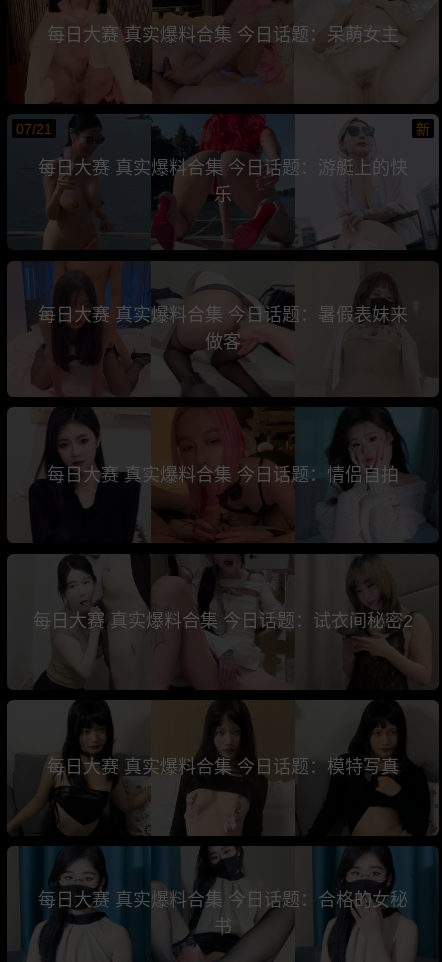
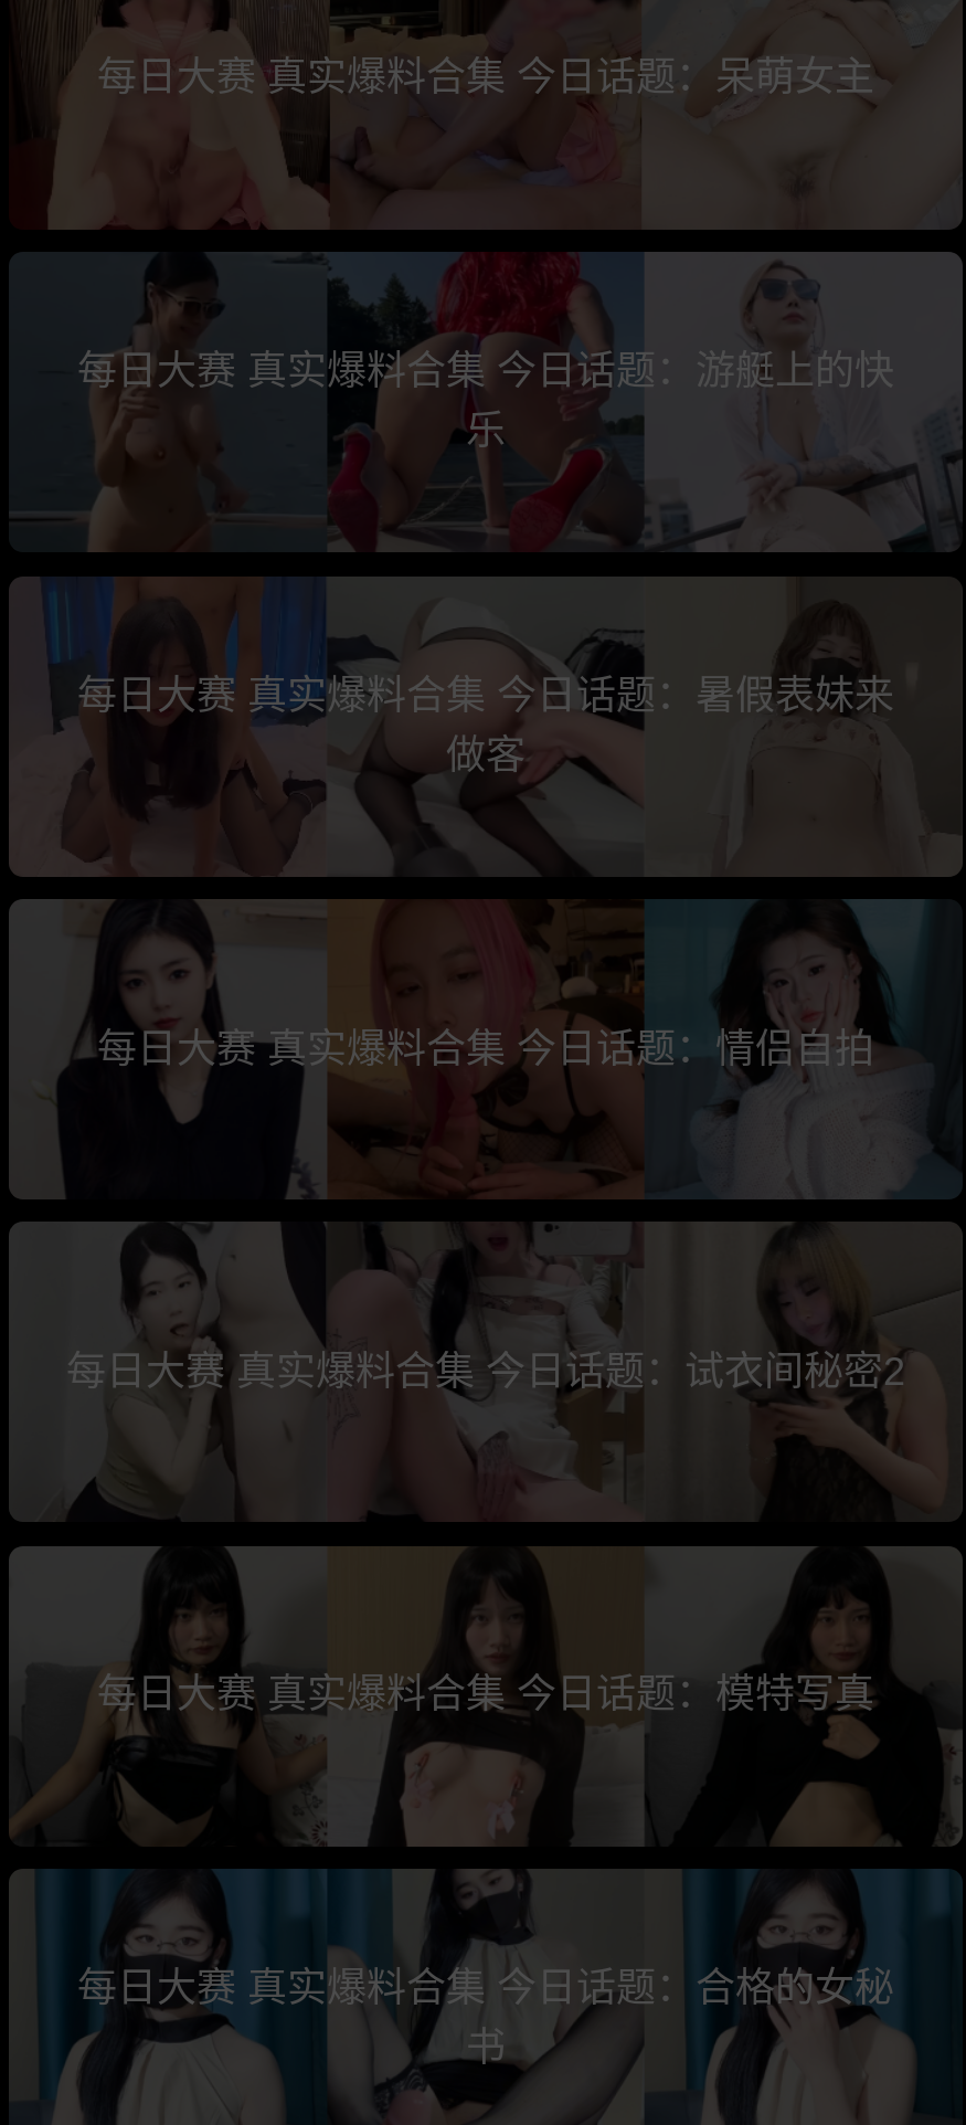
- 07/21
- 新
